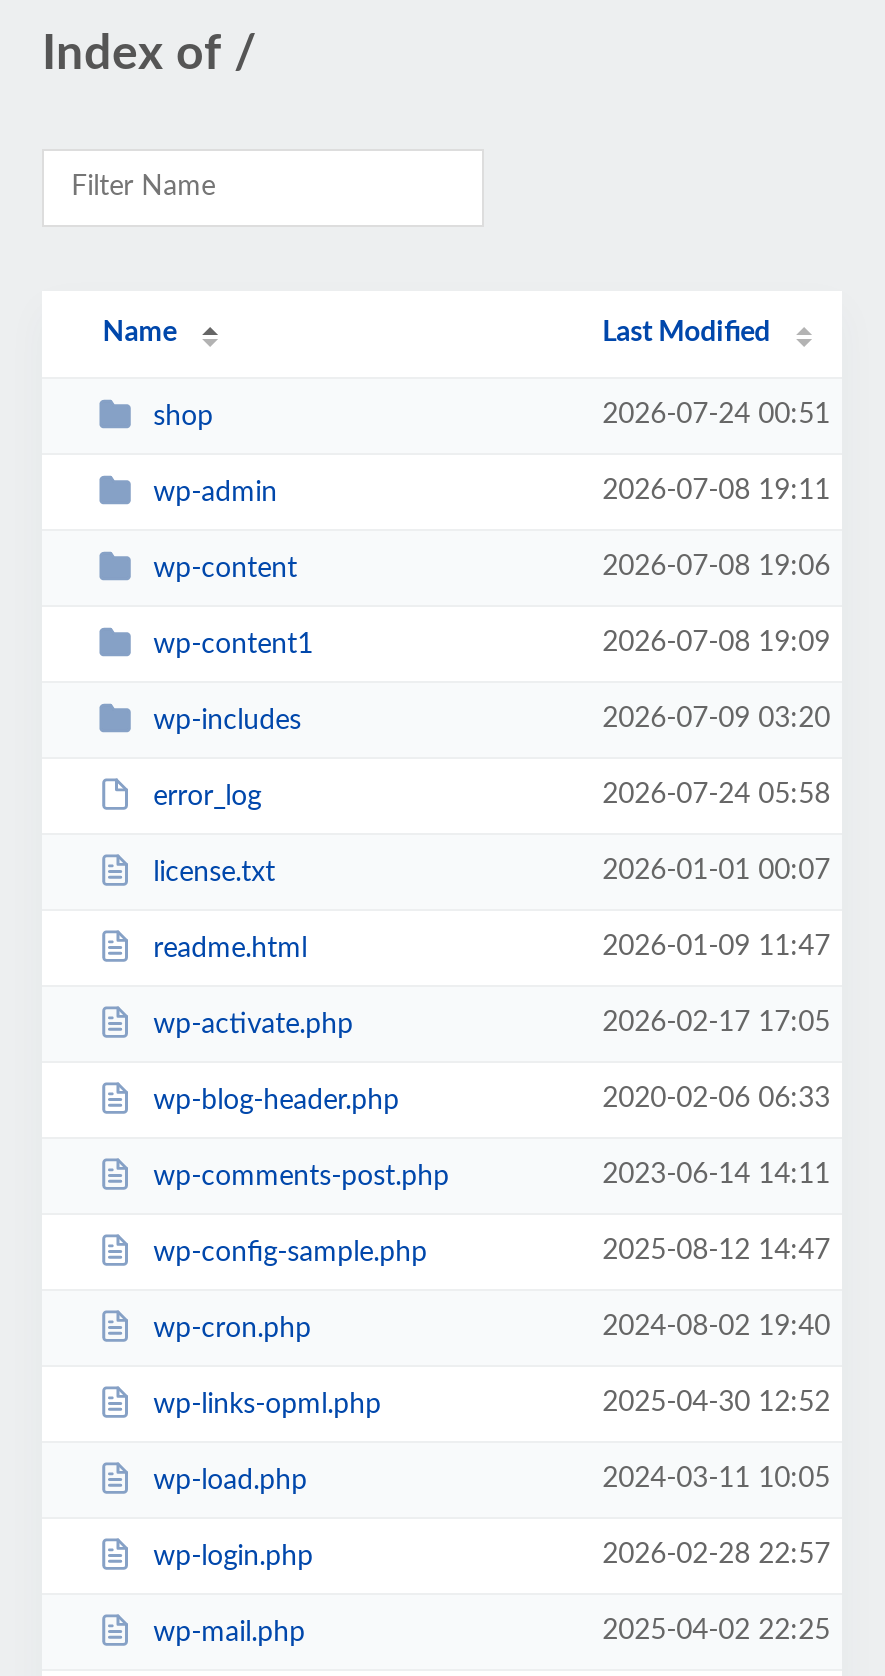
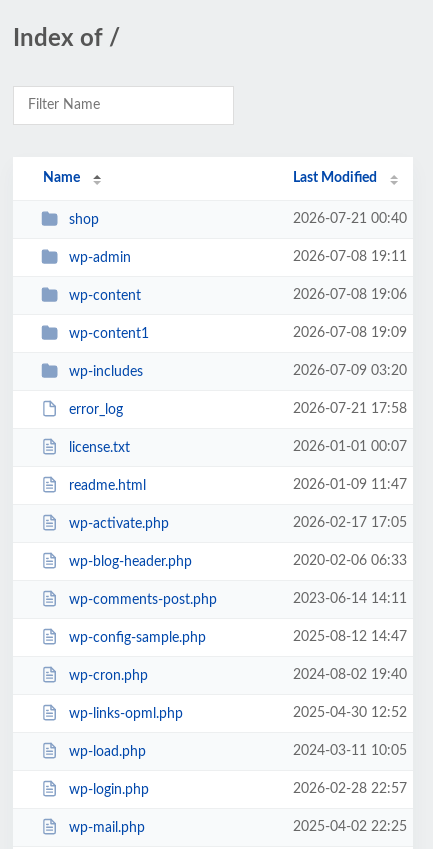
- 2026-07-24 00:51
+ 2026-07-21 00:40

- 2026-07-24 05:58
+ 2026-07-21 17:58
